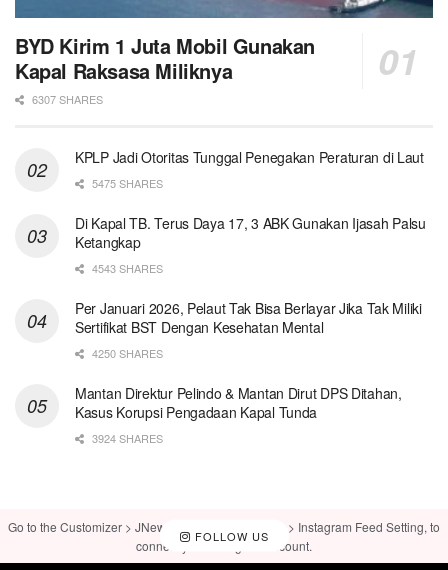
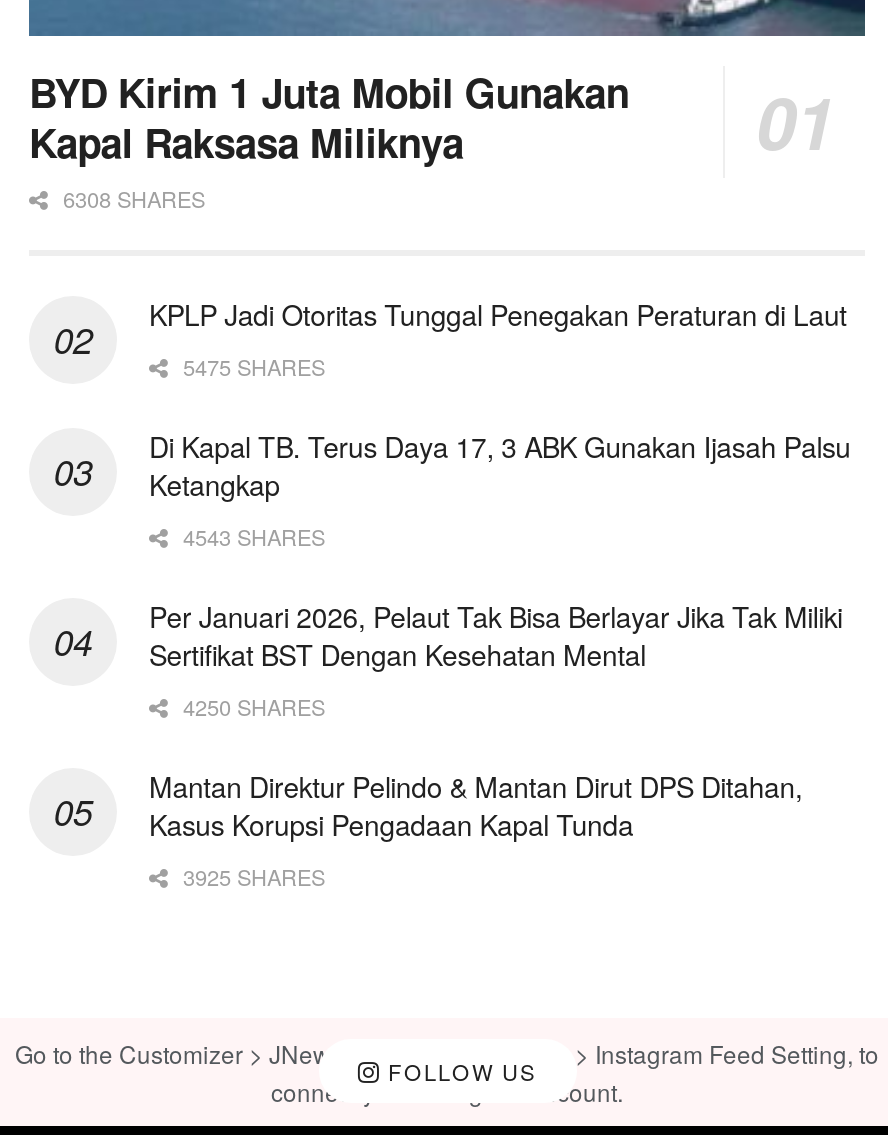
- 6307 SHARES
+ 6308 SHARES

- 3924 SHARES
+ 3925 SHARES
